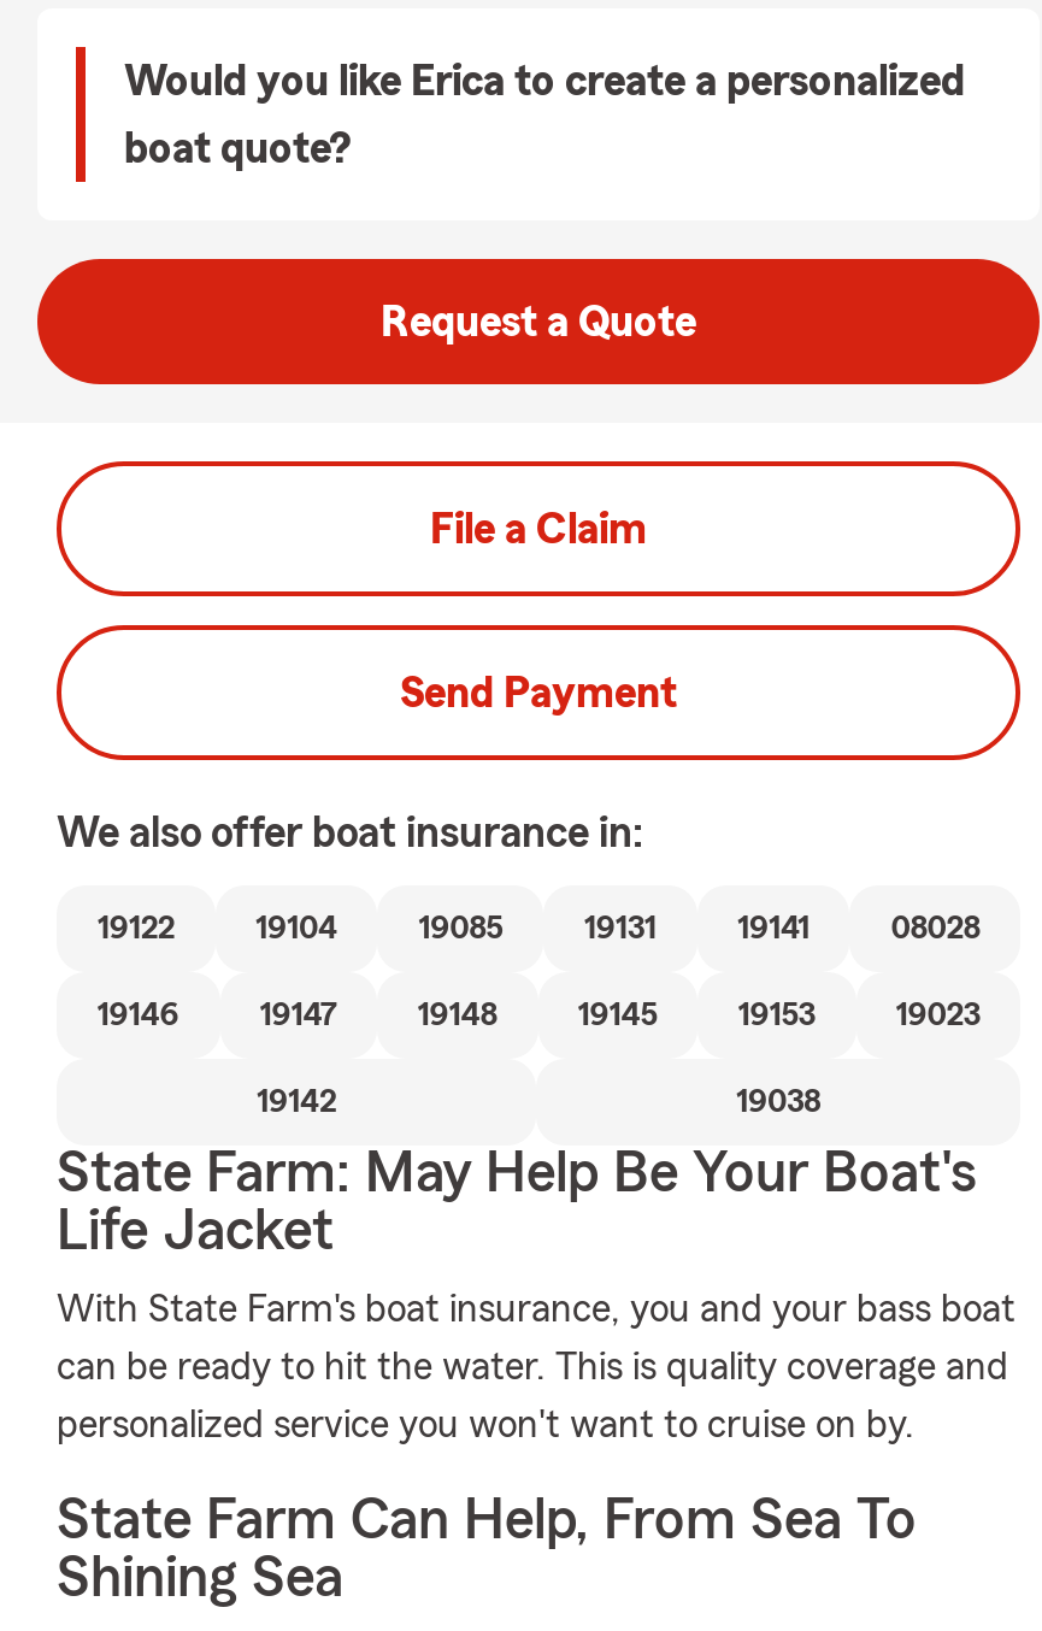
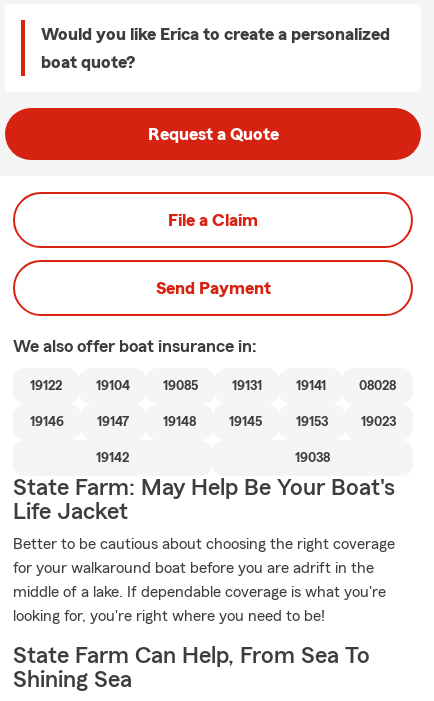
- With State Farm's boat insurance, you and your bass boat
- can be ready to hit the water. This is quality coverage and
- personalized service you won't want to cruise on by.
+ Better to be cautious about choosing the right coverage
+ for your walkaround boat before you are adrift in the
+ middle of a lake. If dependable coverage is what you're
+ looking for, you're right where you need to be!
